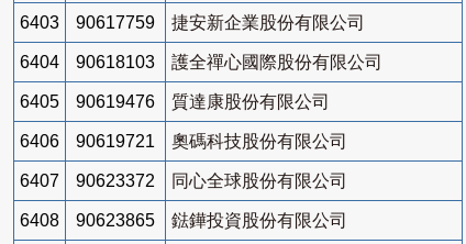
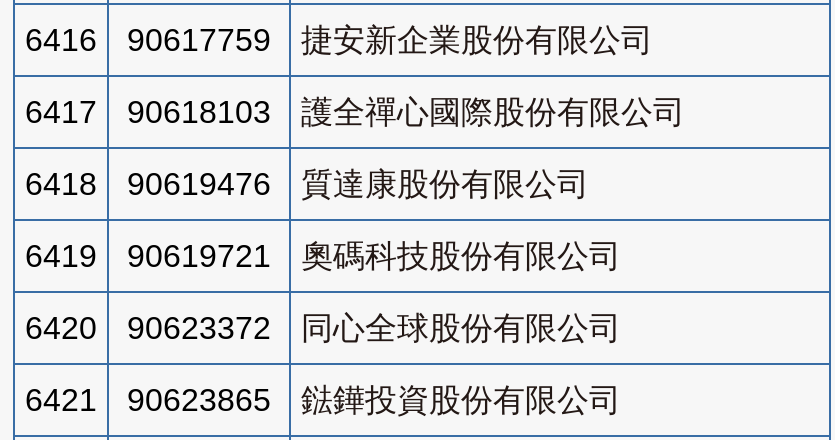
- 6403 90617759 捷安新企業股份有限公司
+ 6416 90617759 捷安新企業股份有限公司

- 6404 90618103 護全禪心國際股份有限公司
+ 6417 90618103 護全禪心國際股份有限公司

- 6405 90619476 質達康股份有限公司
+ 6418 90619476 質達康股份有限公司

- 6406 90619721 奧碼科技股份有限公司
+ 6419 90619721 奧碼科技股份有限公司

- 6407 90623372 同心全球股份有限公司
+ 6420 90623372 同心全球股份有限公司

- 6408
+ 6421
